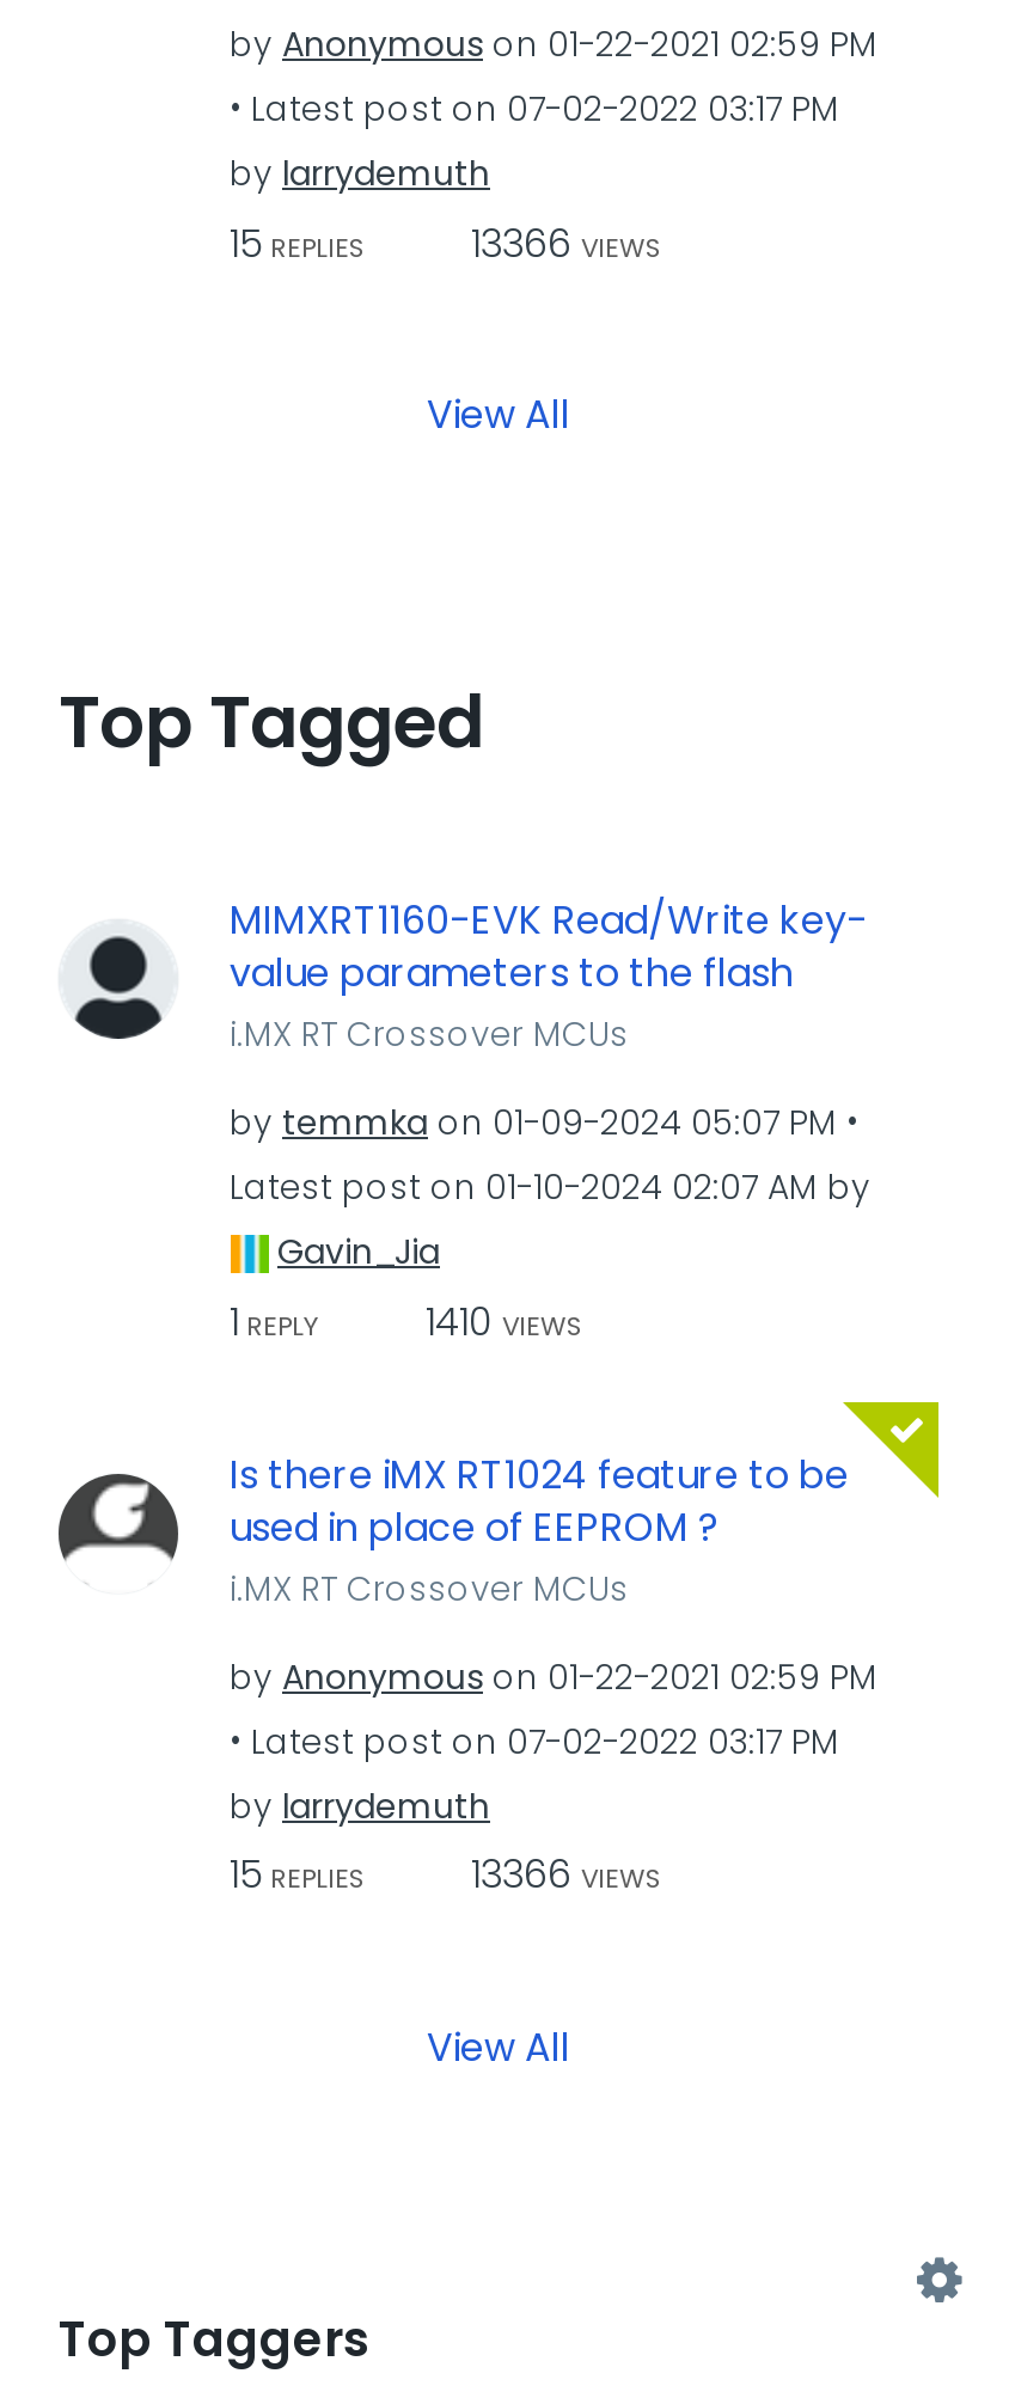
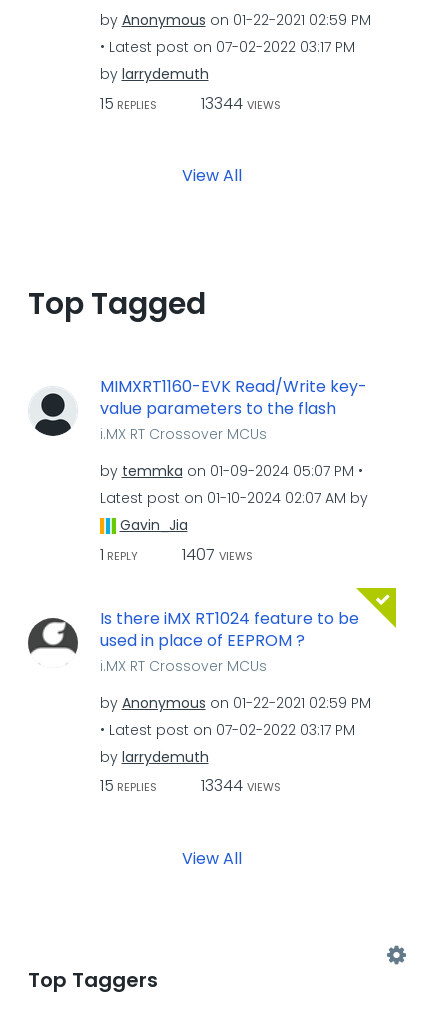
- 15 REPLIES 13366 VIEWS
+ 15 REPLIES 13344 VIEWS

- 1 REPLY 1410 VIEWS
+ 1 REPLY 1407 VIEWS

- 15 REPLIES 13366 VIEWS
+ 15 REPLIES 13344 VIEWS
